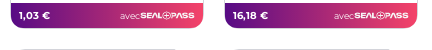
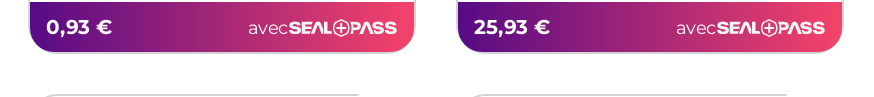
- 1,03 €
+ 0,93 €

- 16,18 €
+ 25,93 €
